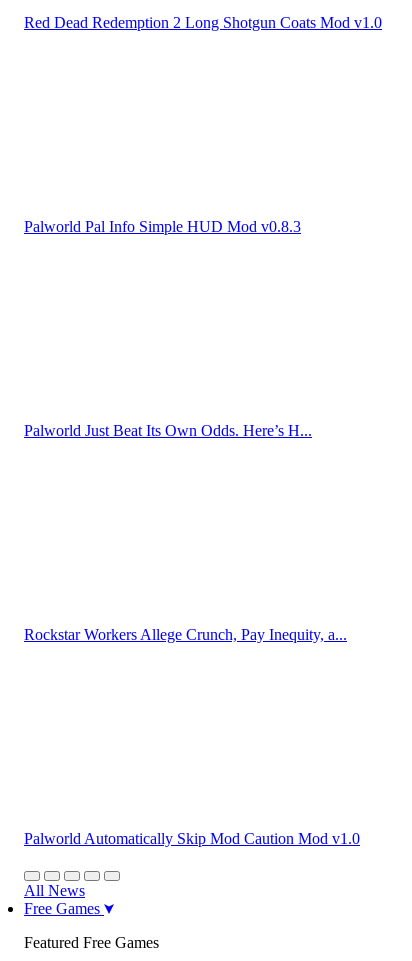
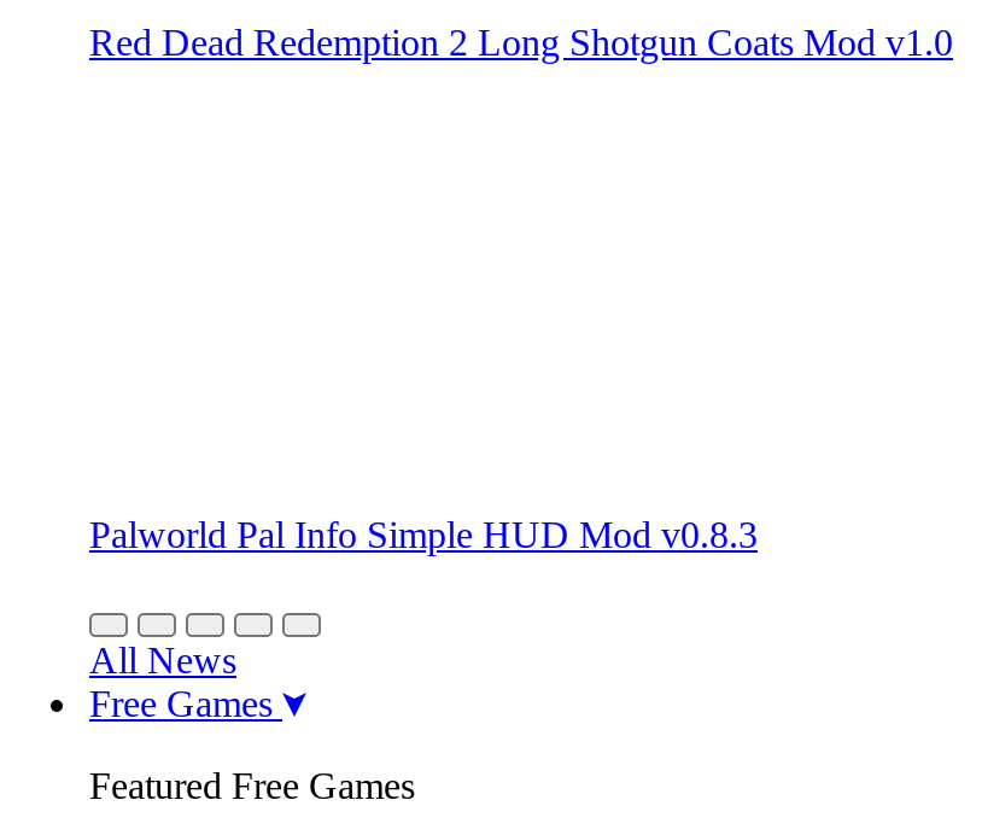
- Palworld Just Beat Its Own Odds. Here’s H...

- Rockstar Workers Allege Crunch, Pay Inequity, a...

- Palworld Automatically Skip Mod Caution Mod v1.0
